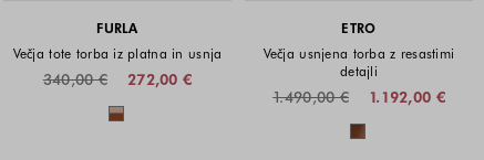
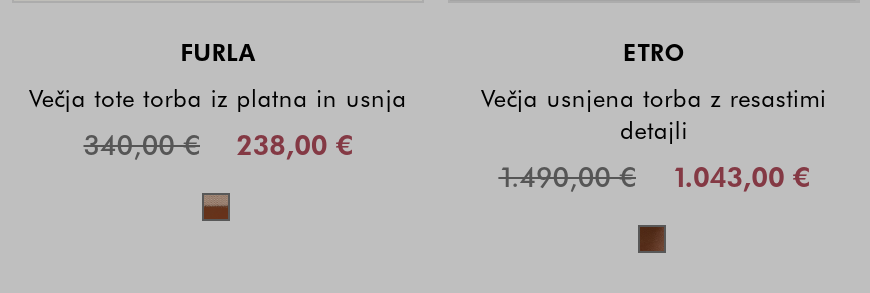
- 340,00 € 272,00 €
+ 340,00 € 238,00 €

- 1.192,00 €
+ 1.043,00 €
